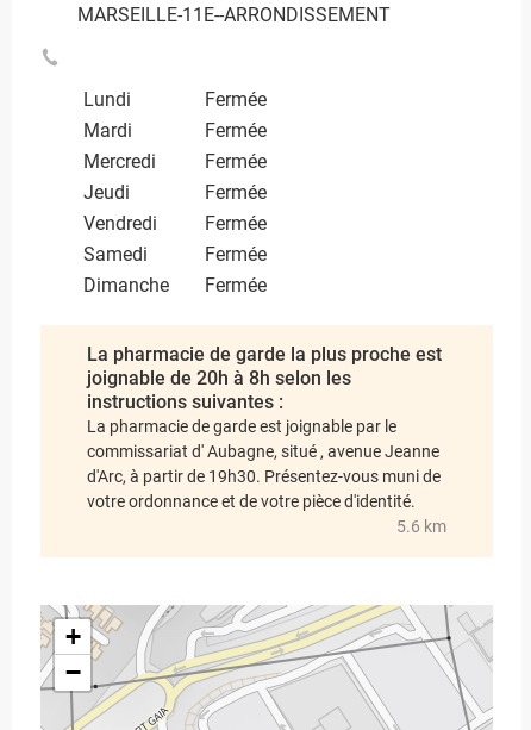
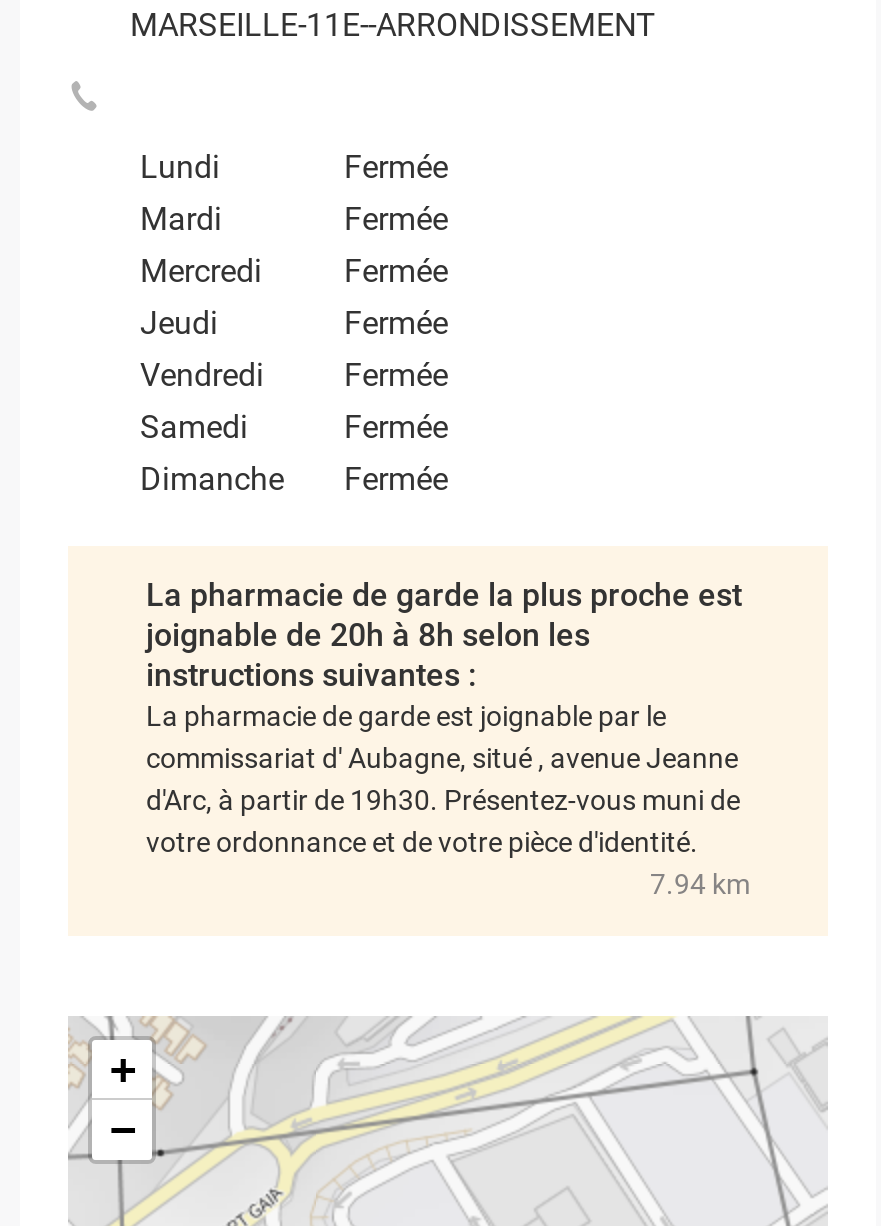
- 5.6 km
+ 7.94 km
